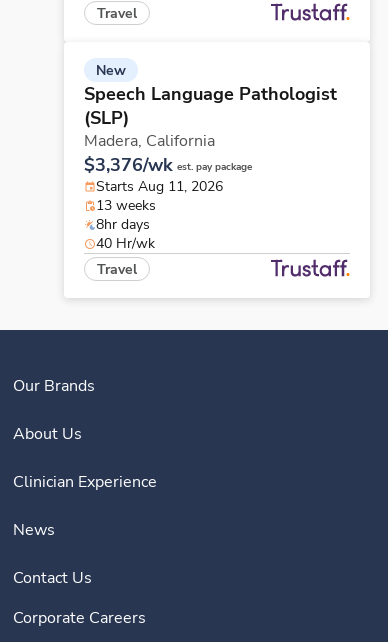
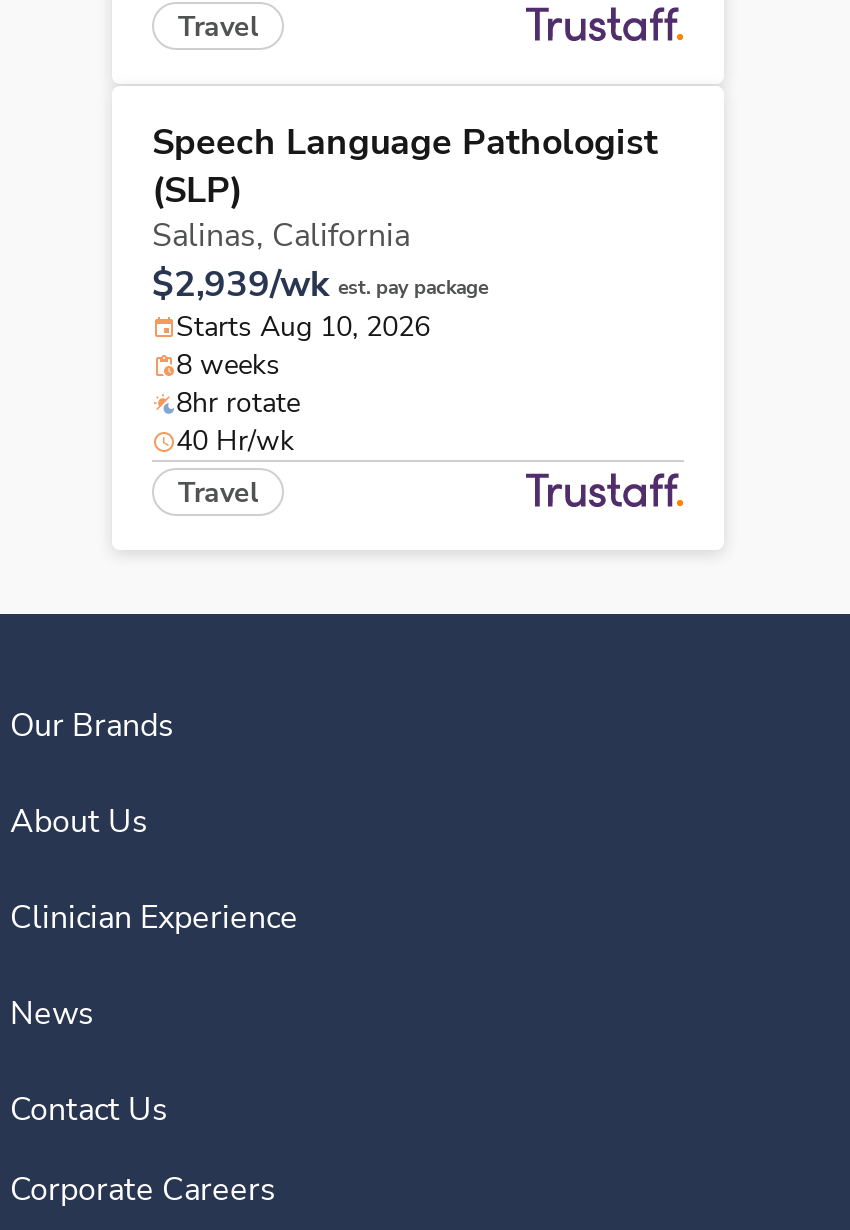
- New

- Madera, California
+ Salinas, California

- $3,376/wk est. pay package
+ $2,939/wk est. pay package

- Starts Aug 11, 2026
+ Starts Aug 10, 2026

- 13 weeks
+ 8 weeks

- 8hr days
+ 8hr rotate
